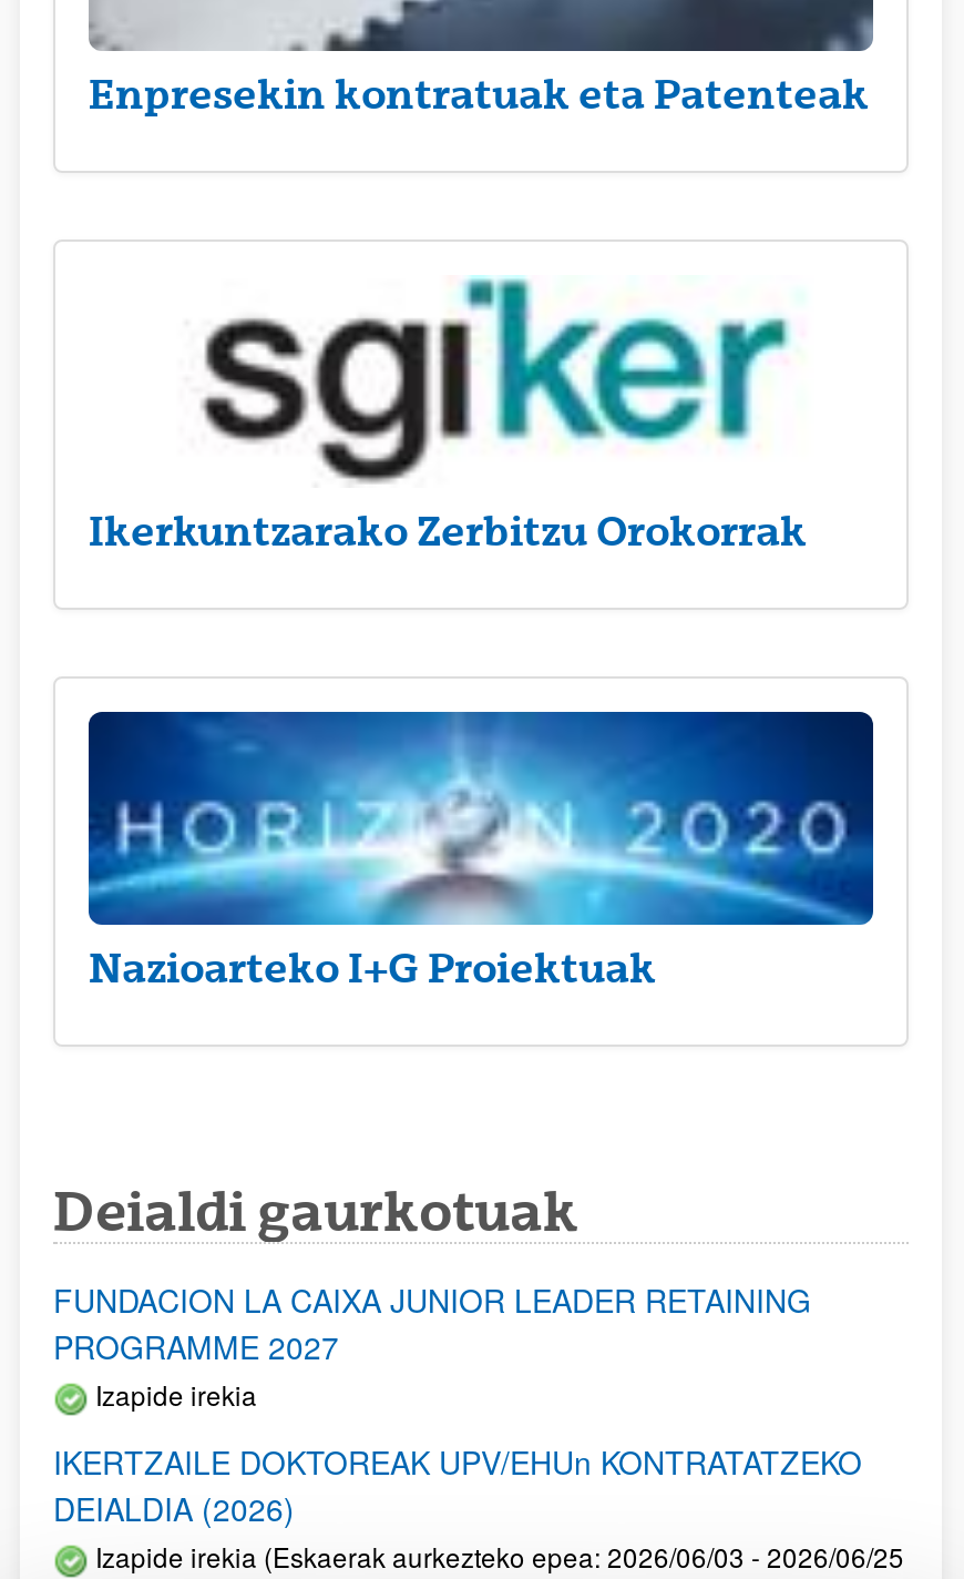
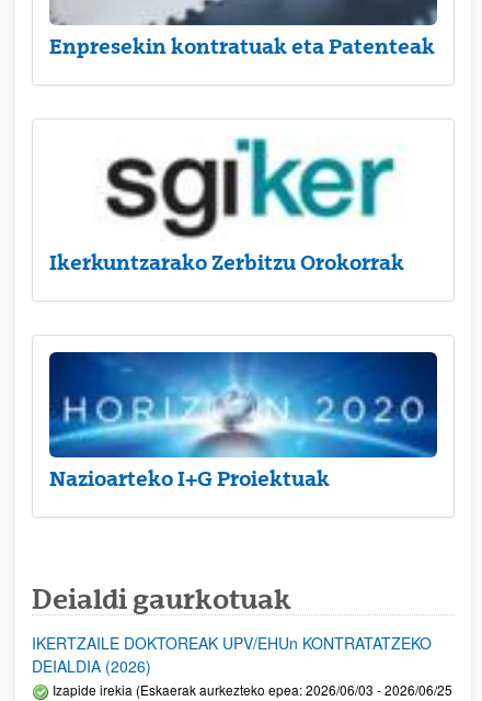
- FUNDACION LA CAIXA JUNIOR LEADER RETAINING
- PROGRAMME 2027
- Izapide irekia
